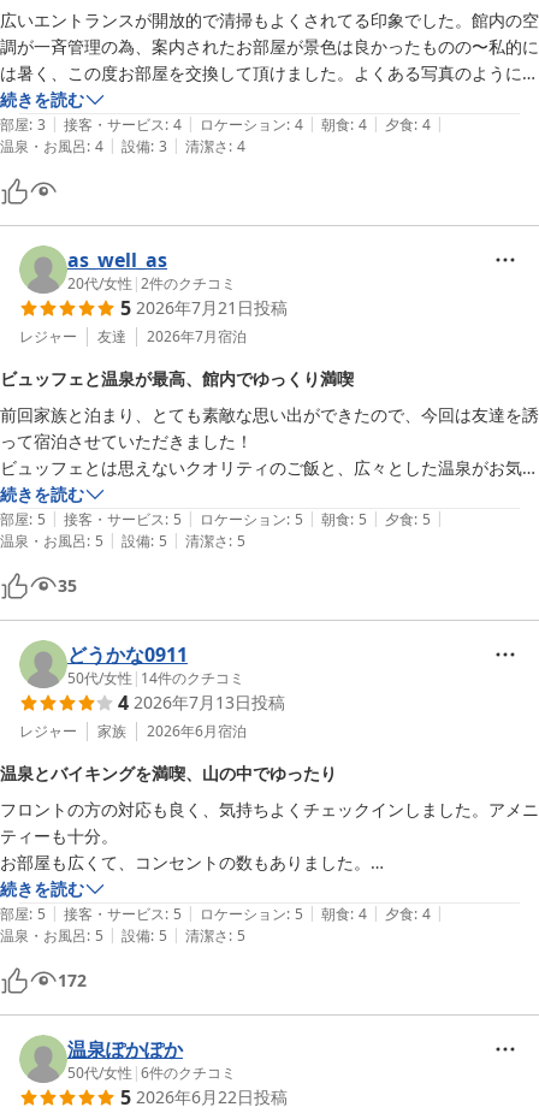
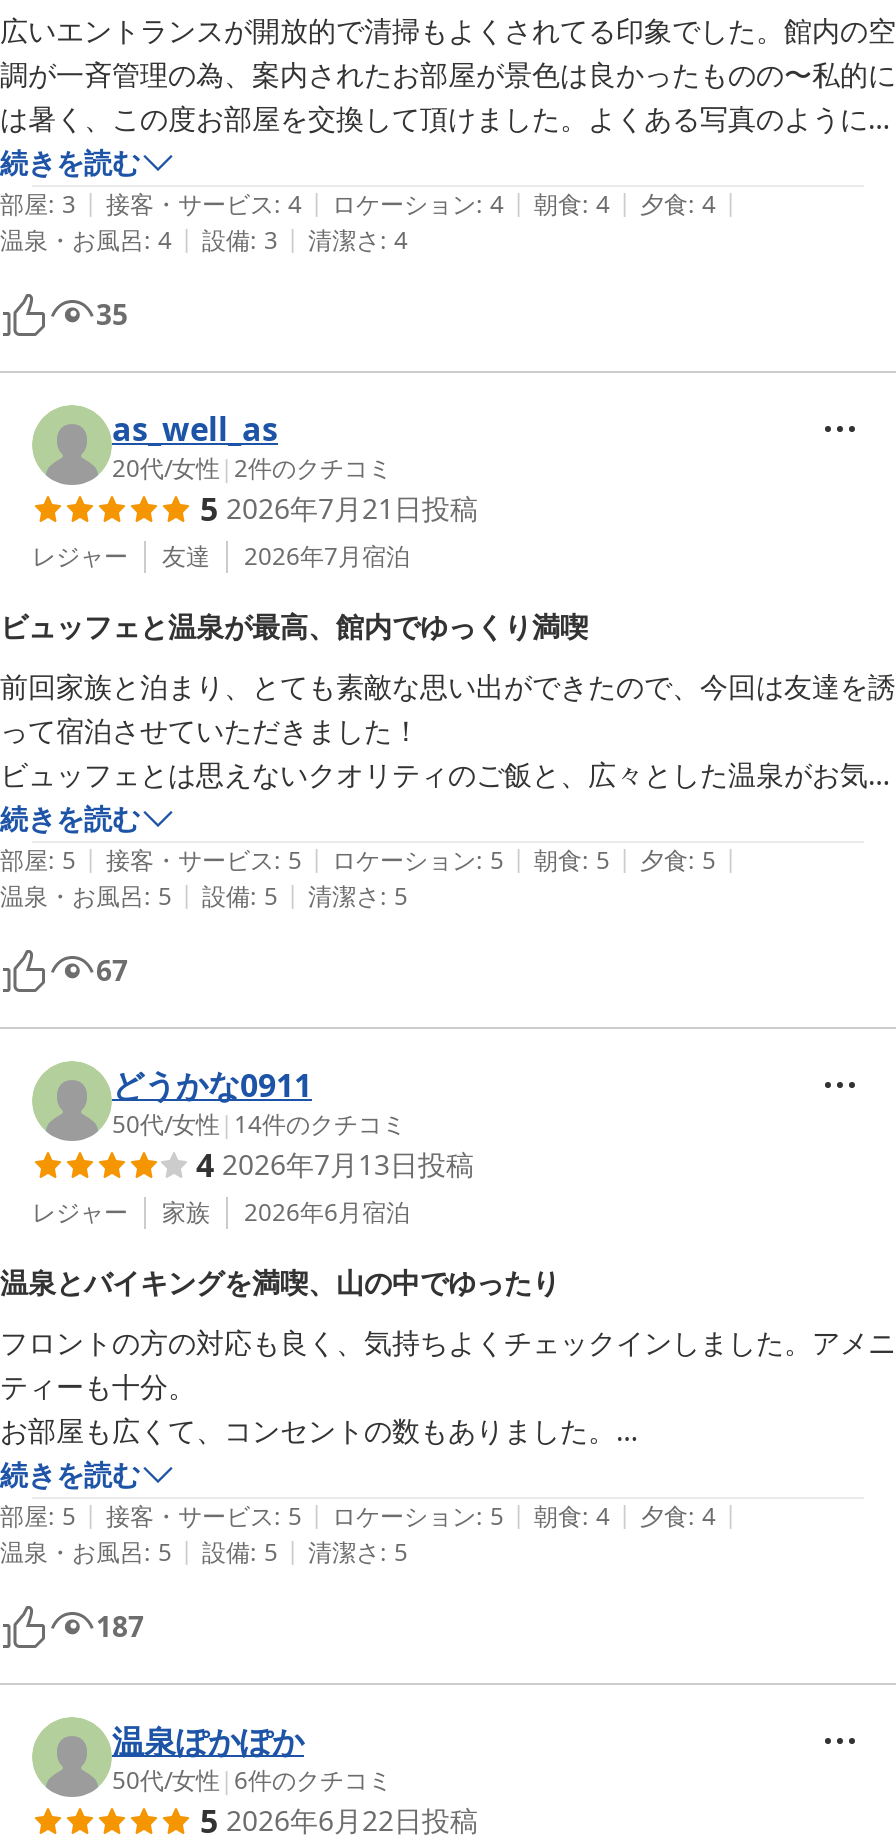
+ 35

- 35
+ 67

- 172
+ 187
